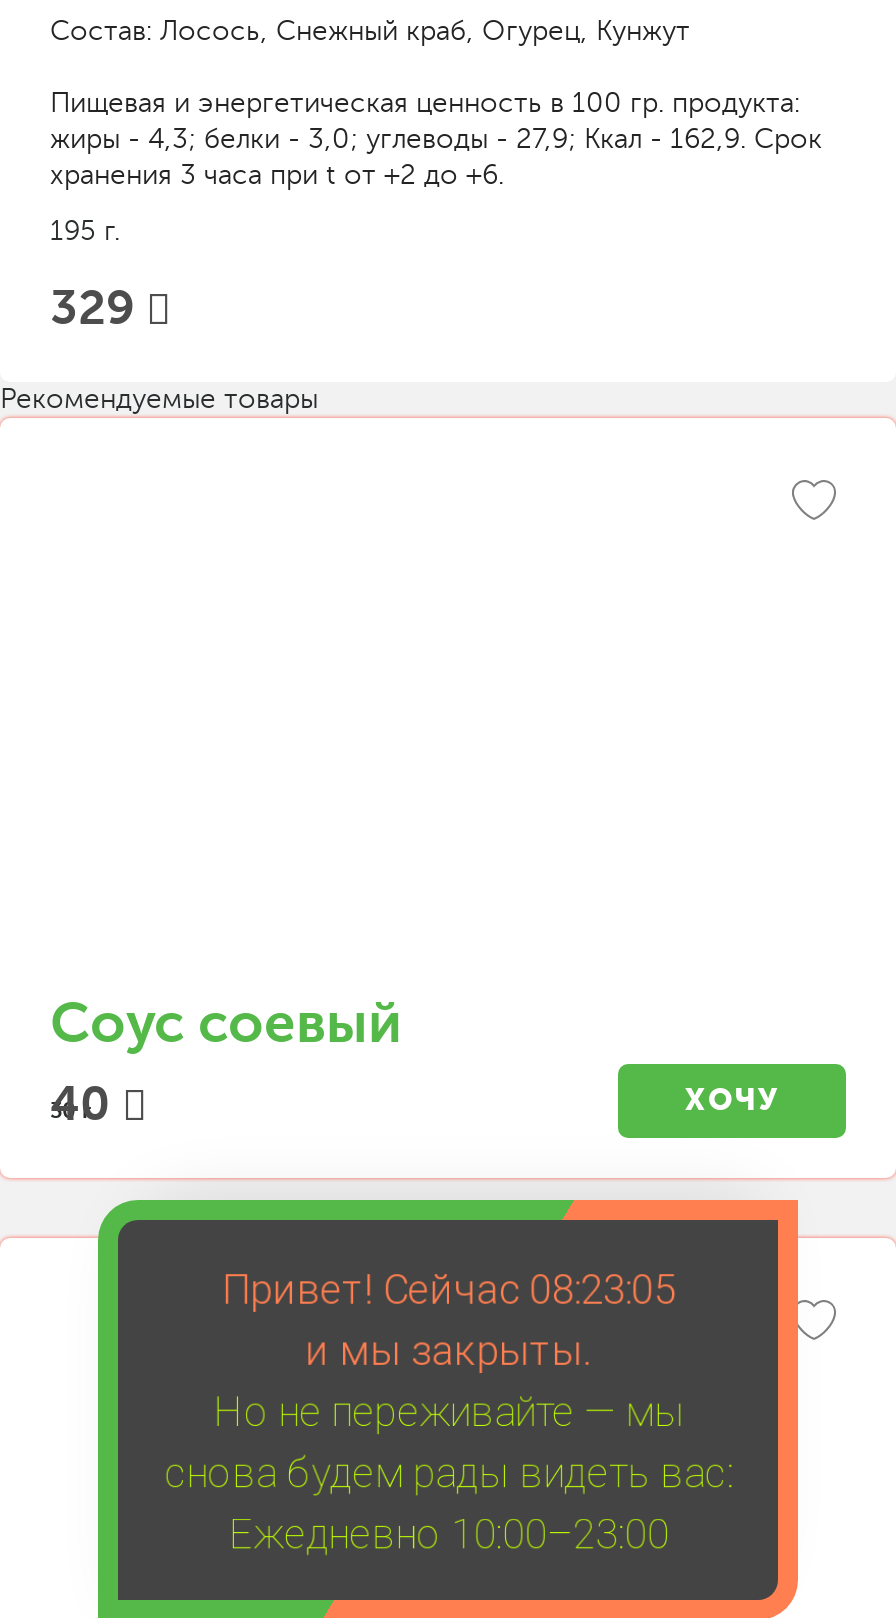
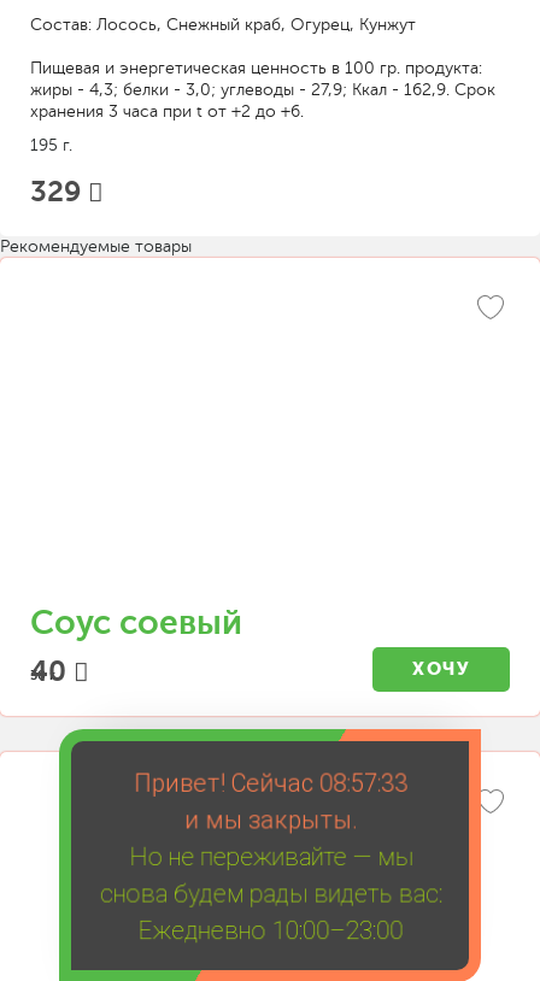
- Привет! Сейчас 08:23:05
+ Привет! Сейчас 08:57:33
